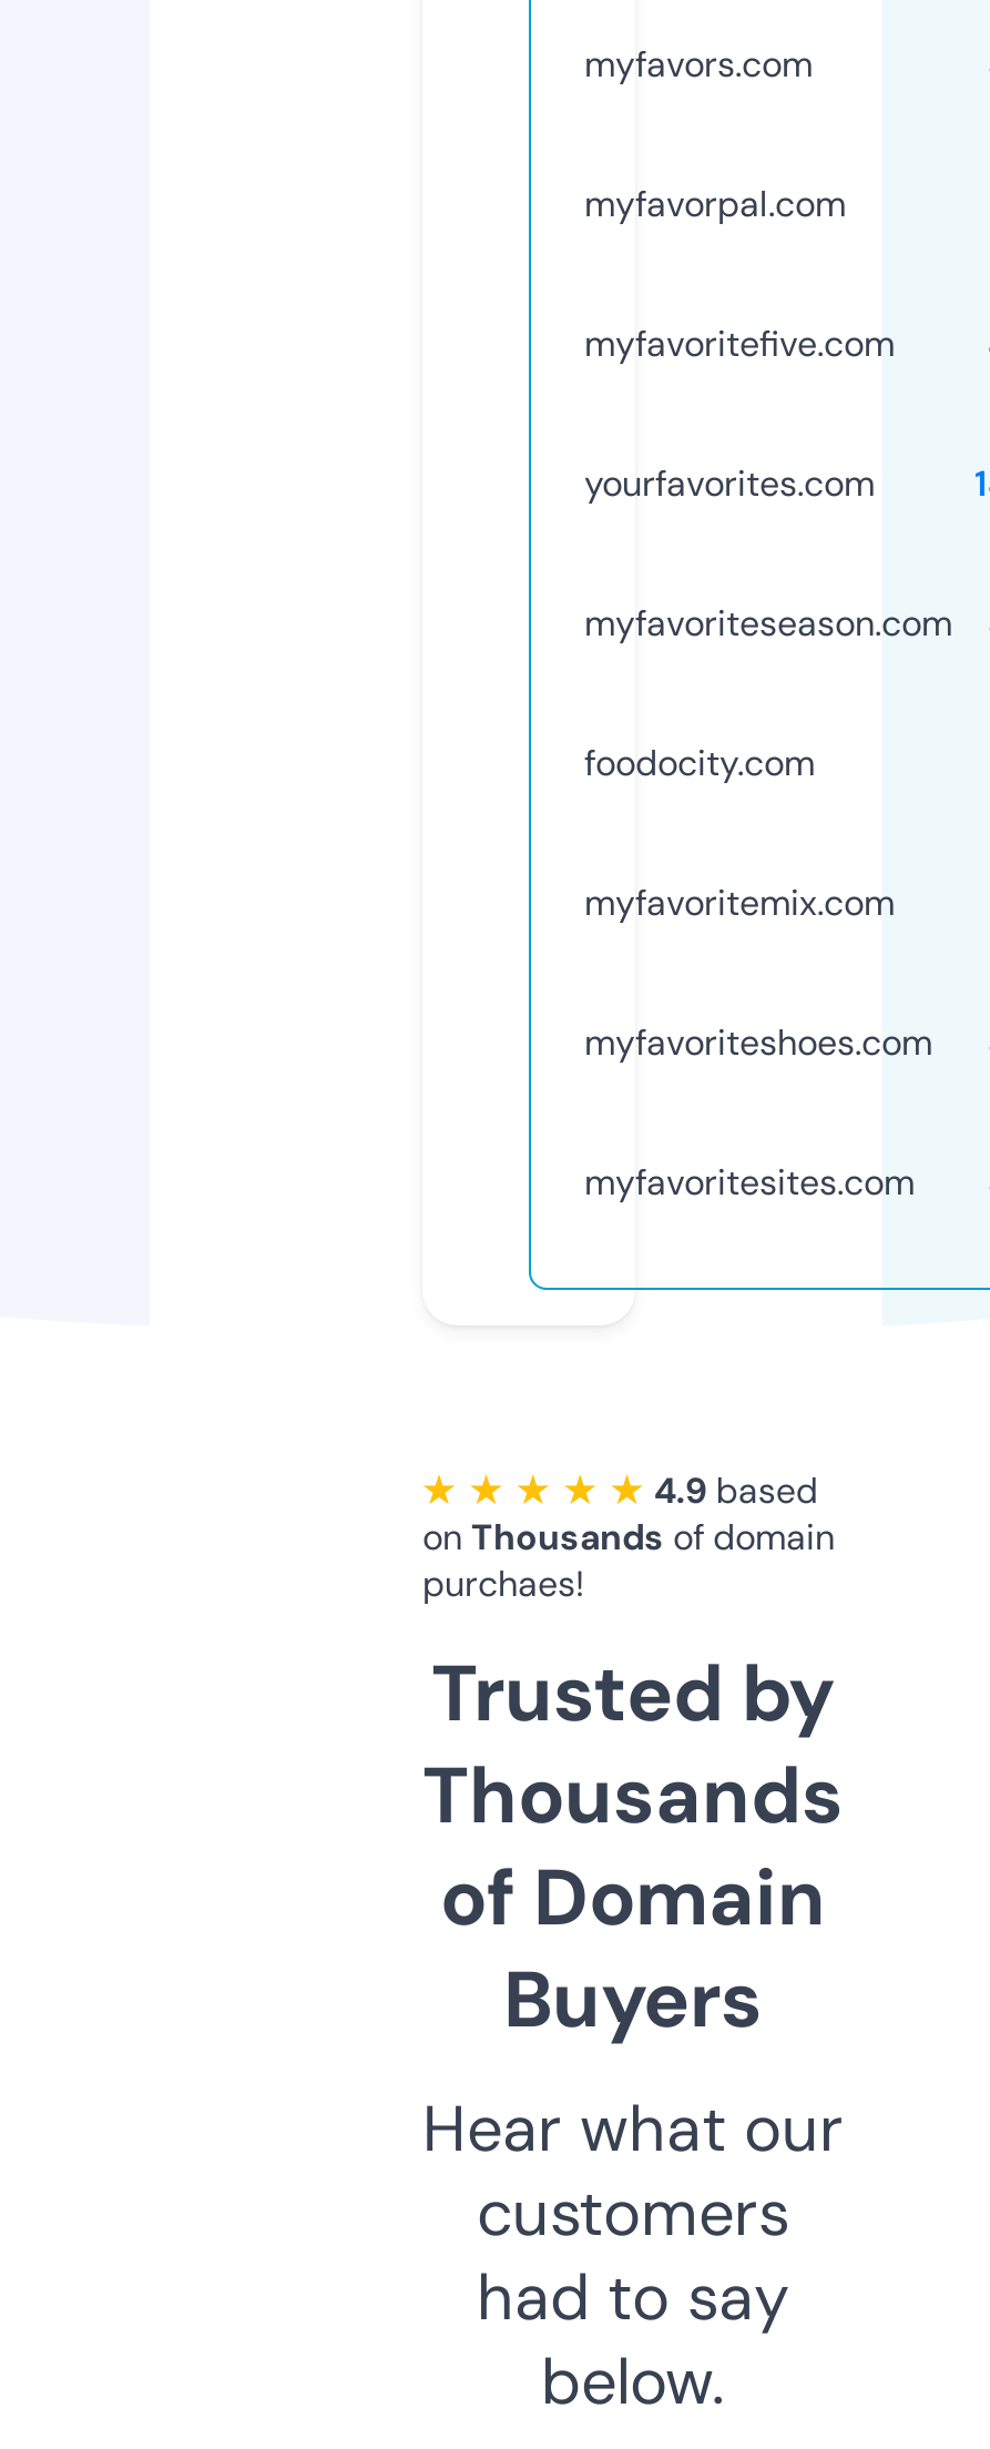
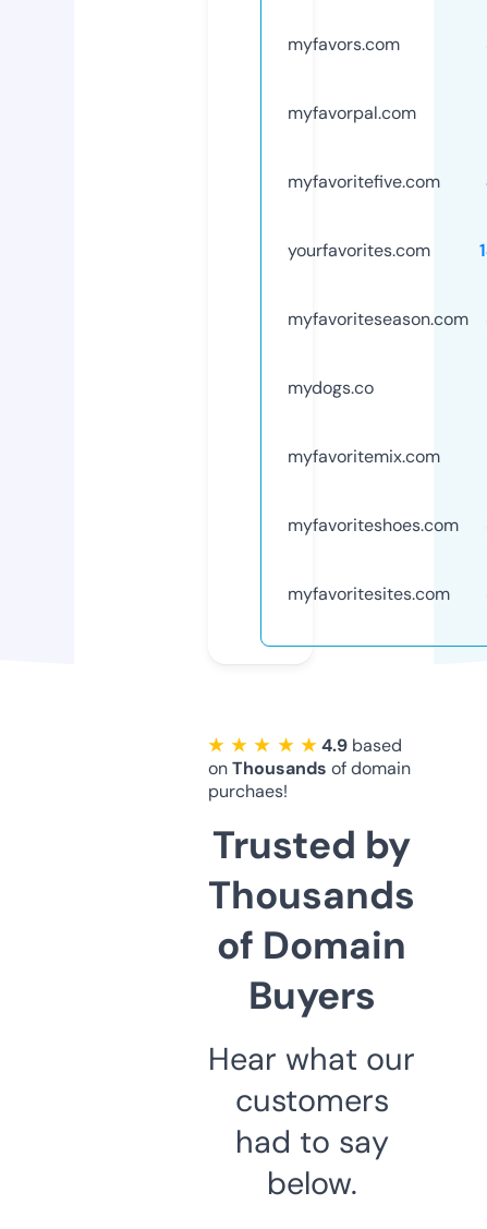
- foodocity.com
+ mydogs.co
